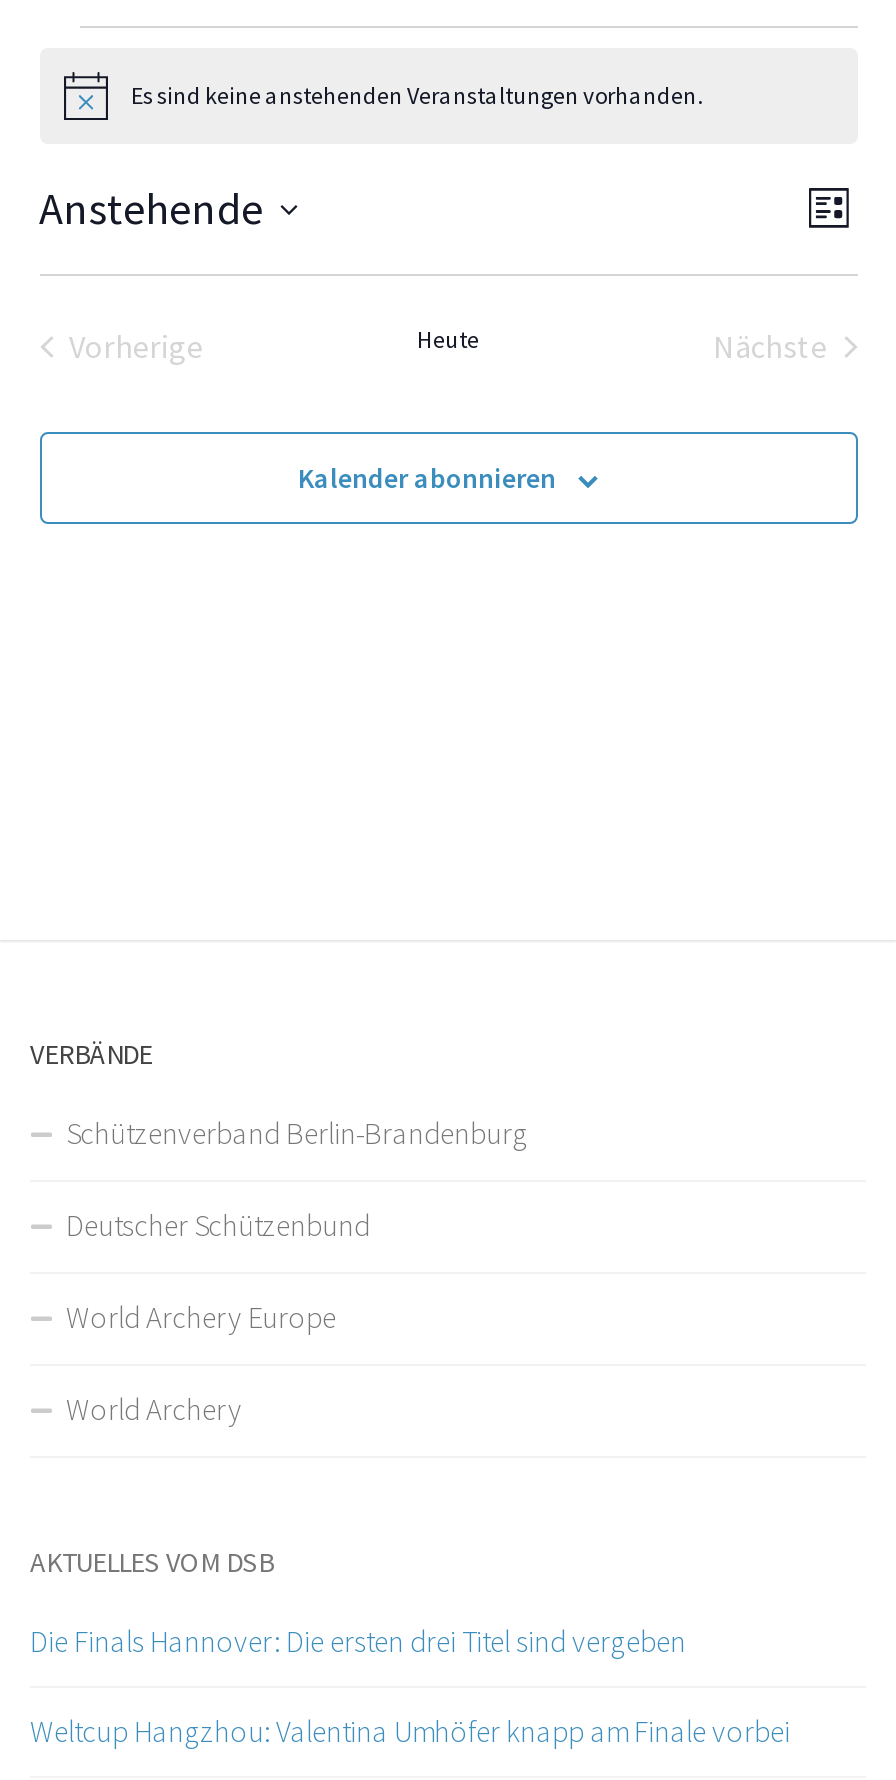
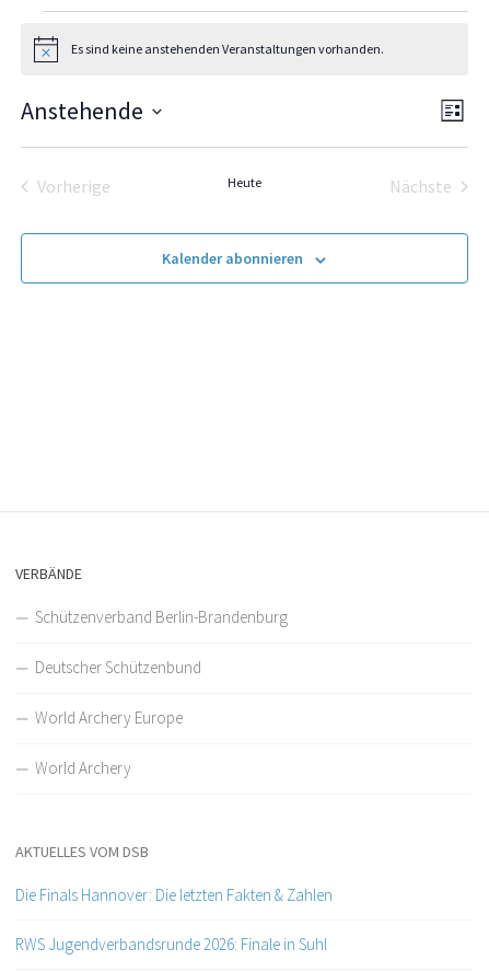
- Die Finals Hannover: Die ersten drei Titel sind vergeben
+ Die Finals Hannover: Die letzten Fakten & Zahlen

- Weltcup Hangzhou: Valentina Umhöfer knapp am Finale vorbei
+ RWS Jugendverbandsrunde 2026: Finale in Suhl
